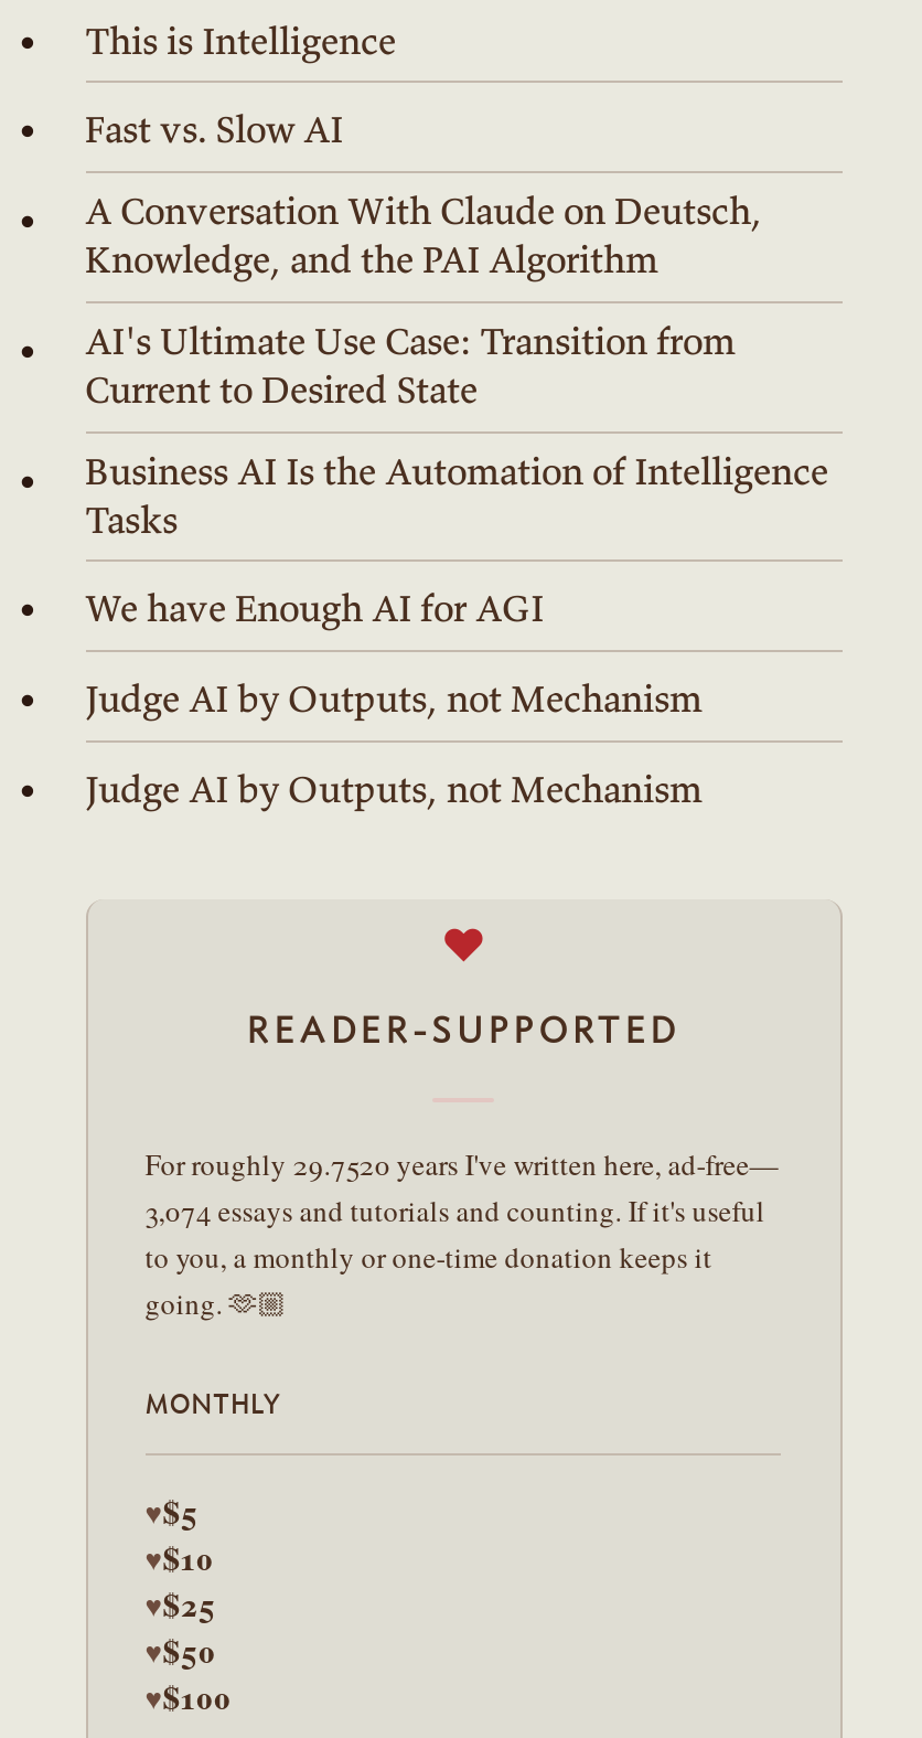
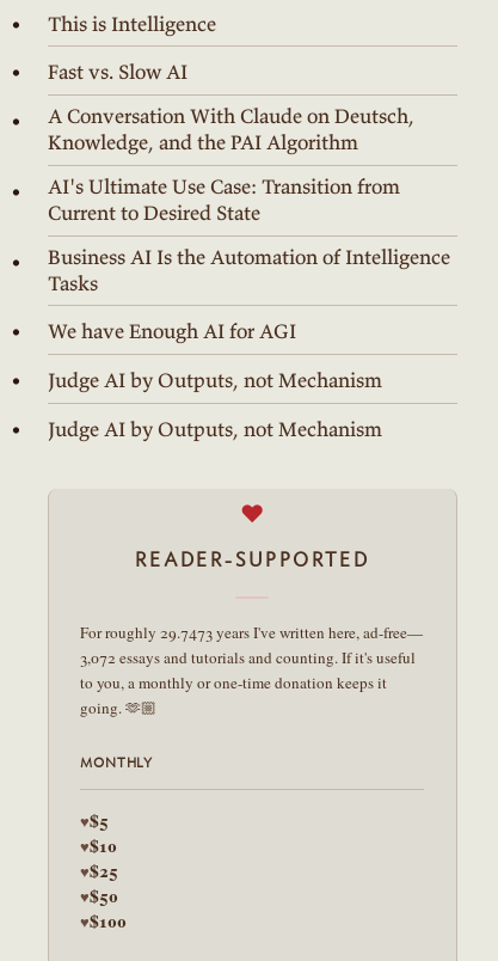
- For roughly 29.7520 years I've written here, ad-free—
+ For roughly 29.7473 years I've written here, ad-free—

- 3,074 essays and tutorials and counting. If it's useful
+ 3,072 essays and tutorials and counting. If it's useful
